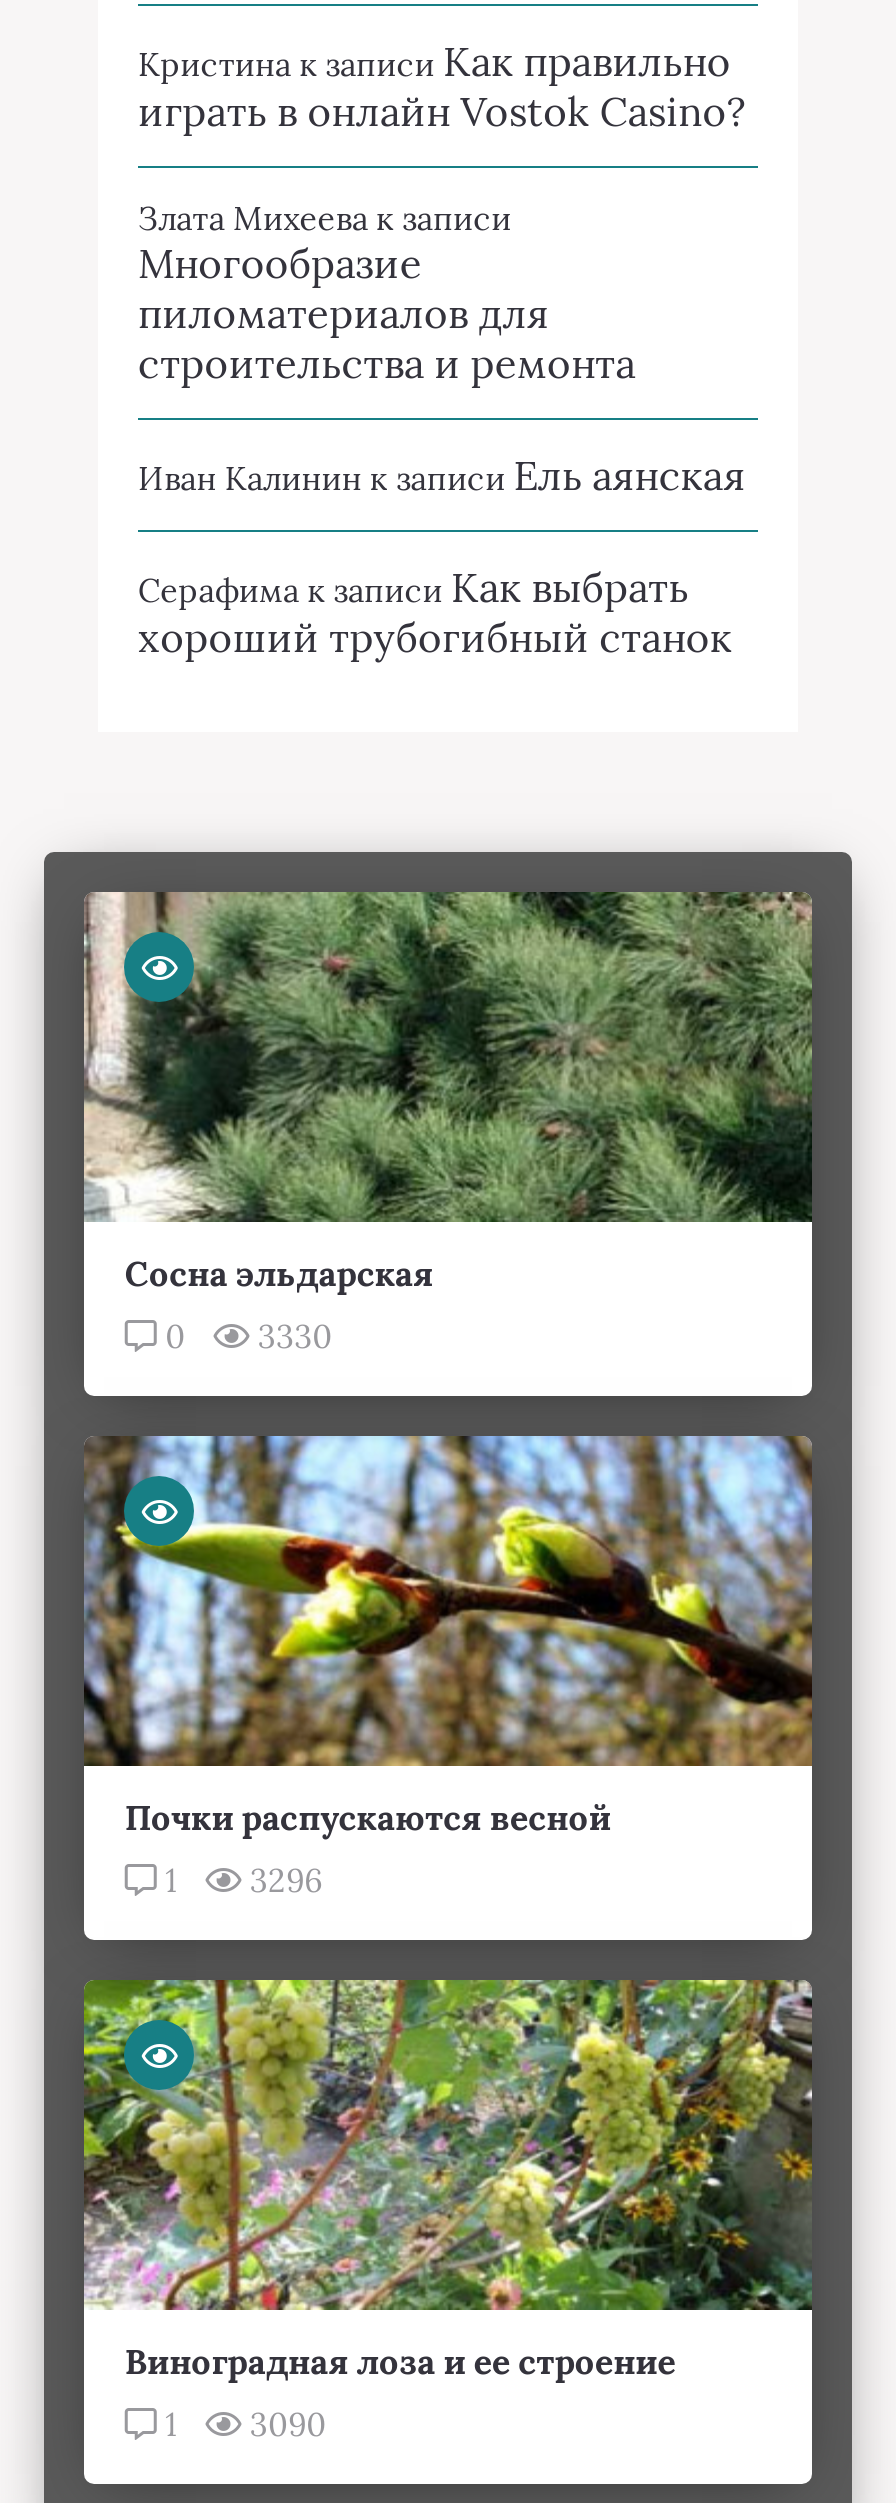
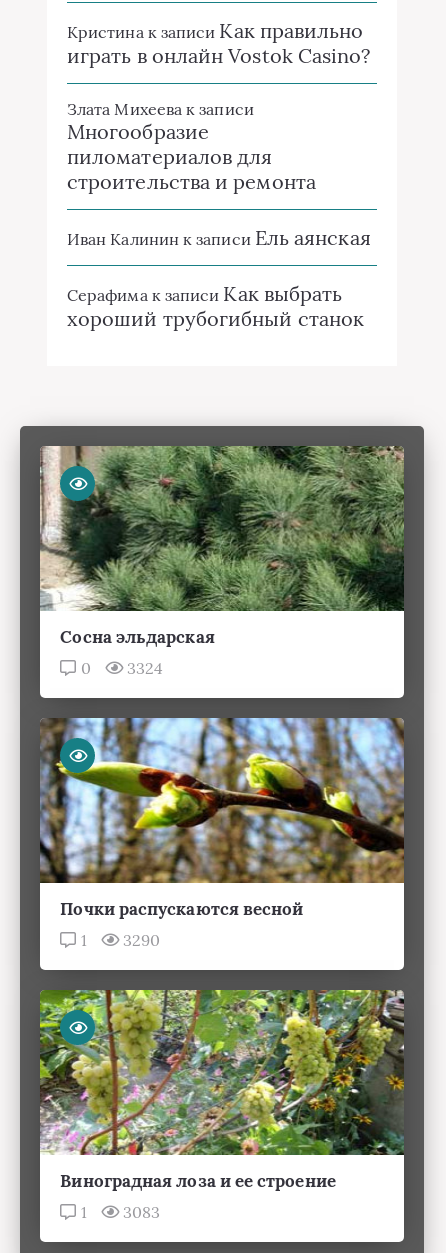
- 0 3330
+ 0 3324

- 1 3296
+ 1 3290

- 1 3090
+ 1 3083
